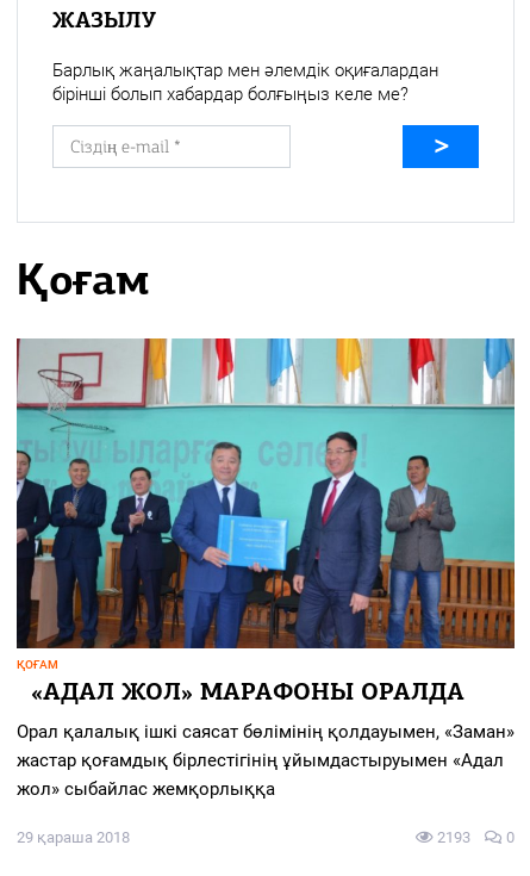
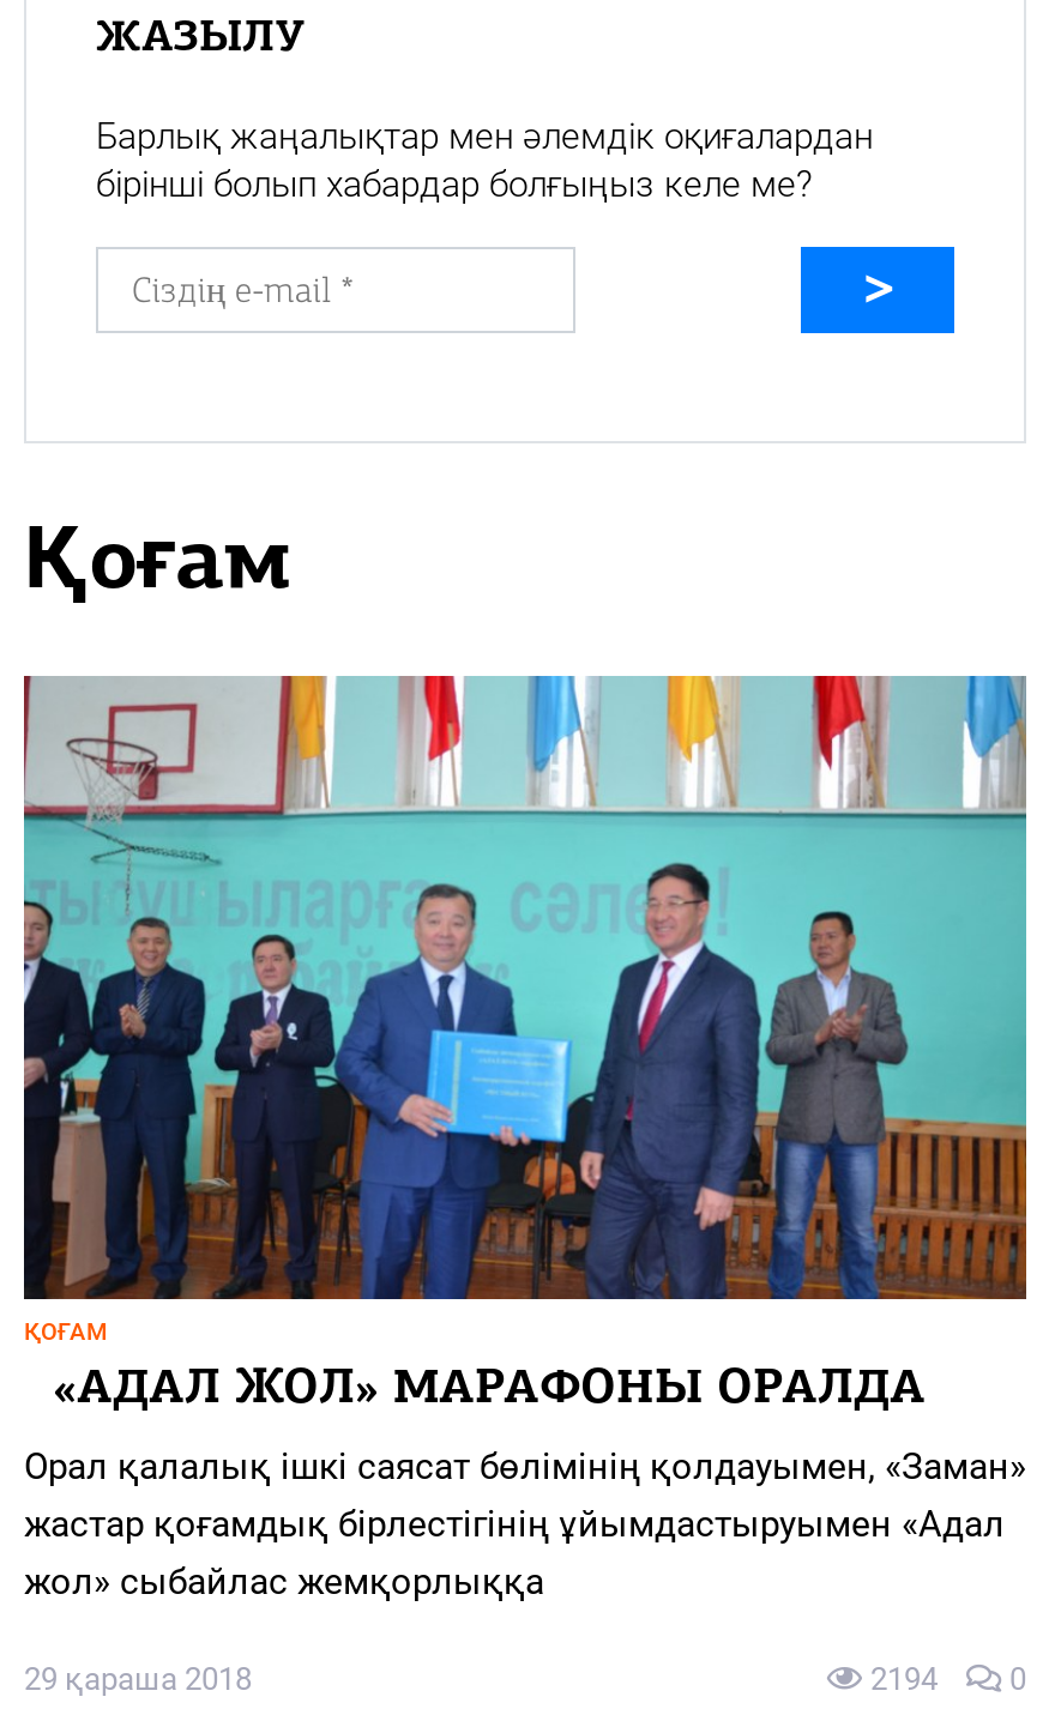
- 2193 0
+ 2194 0
